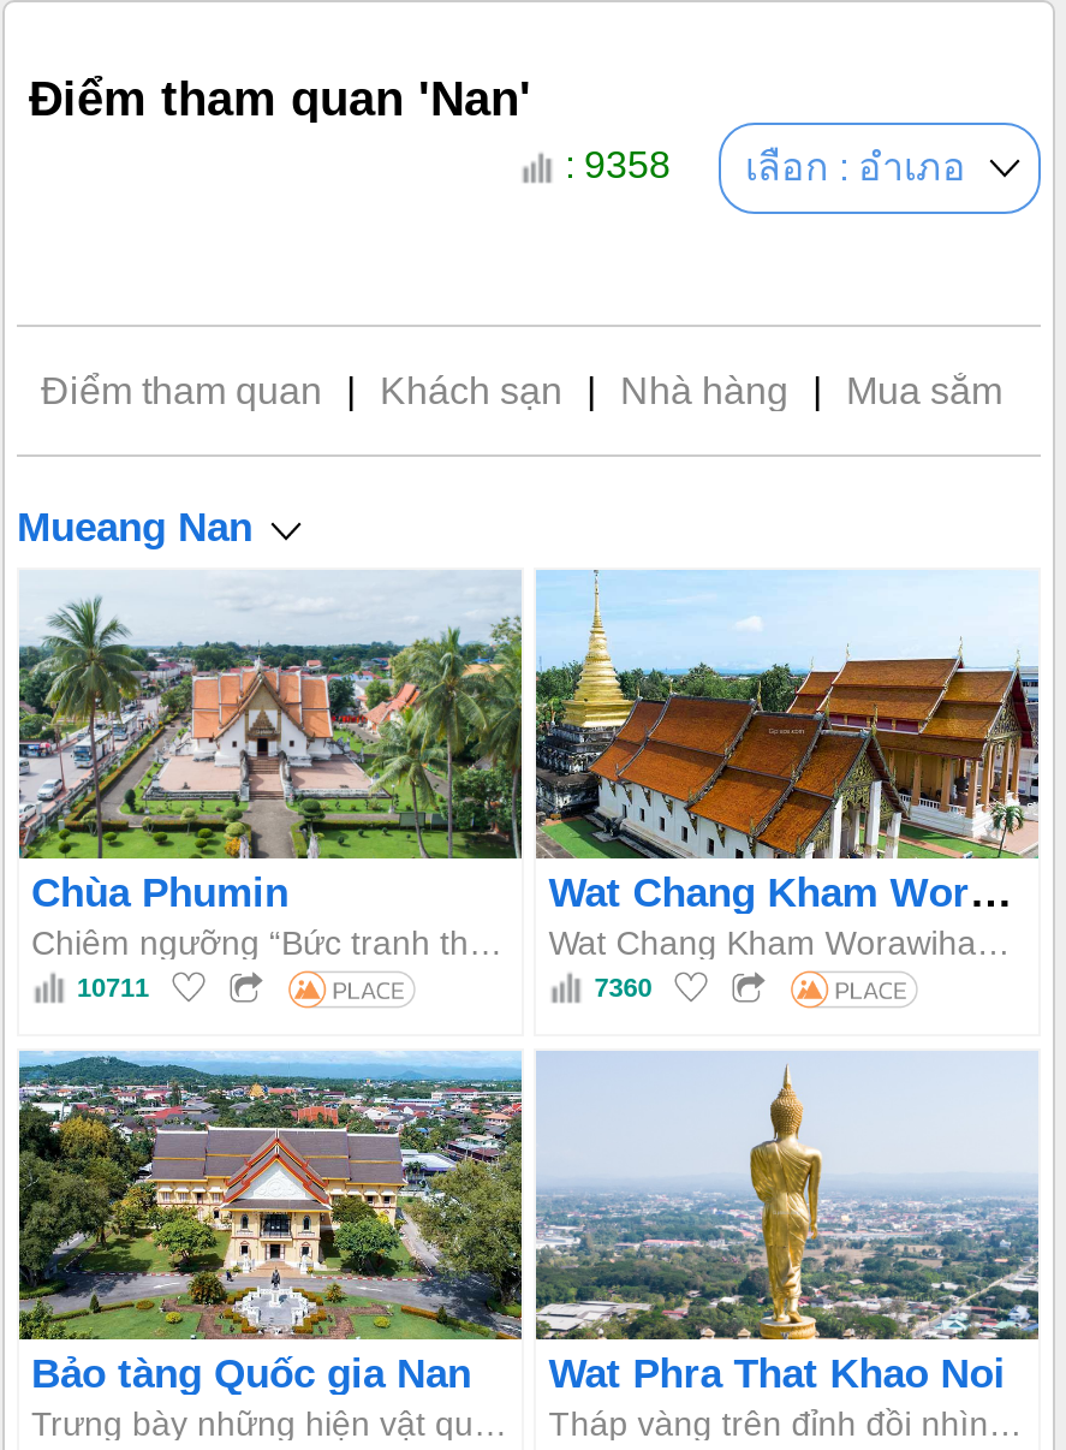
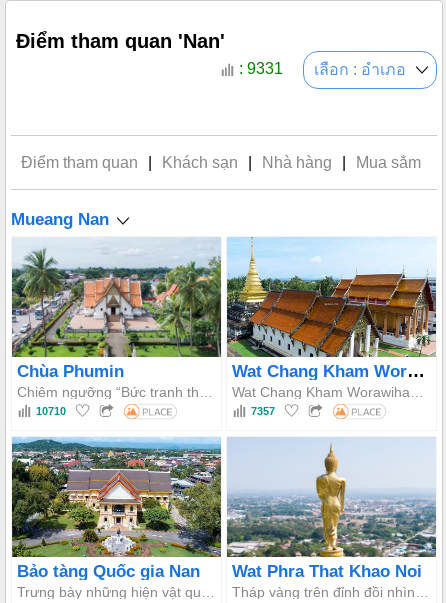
- : 9358 เลือก : อำเภอ
+ : 9331 เลือก : อำเภอ

- 10711
+ 10710

- 7360
+ 7357
